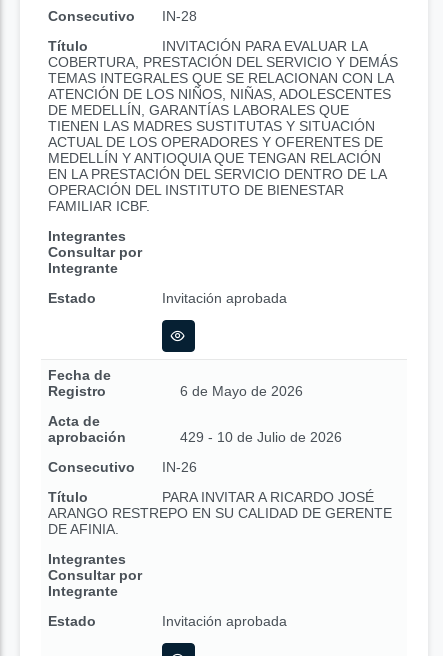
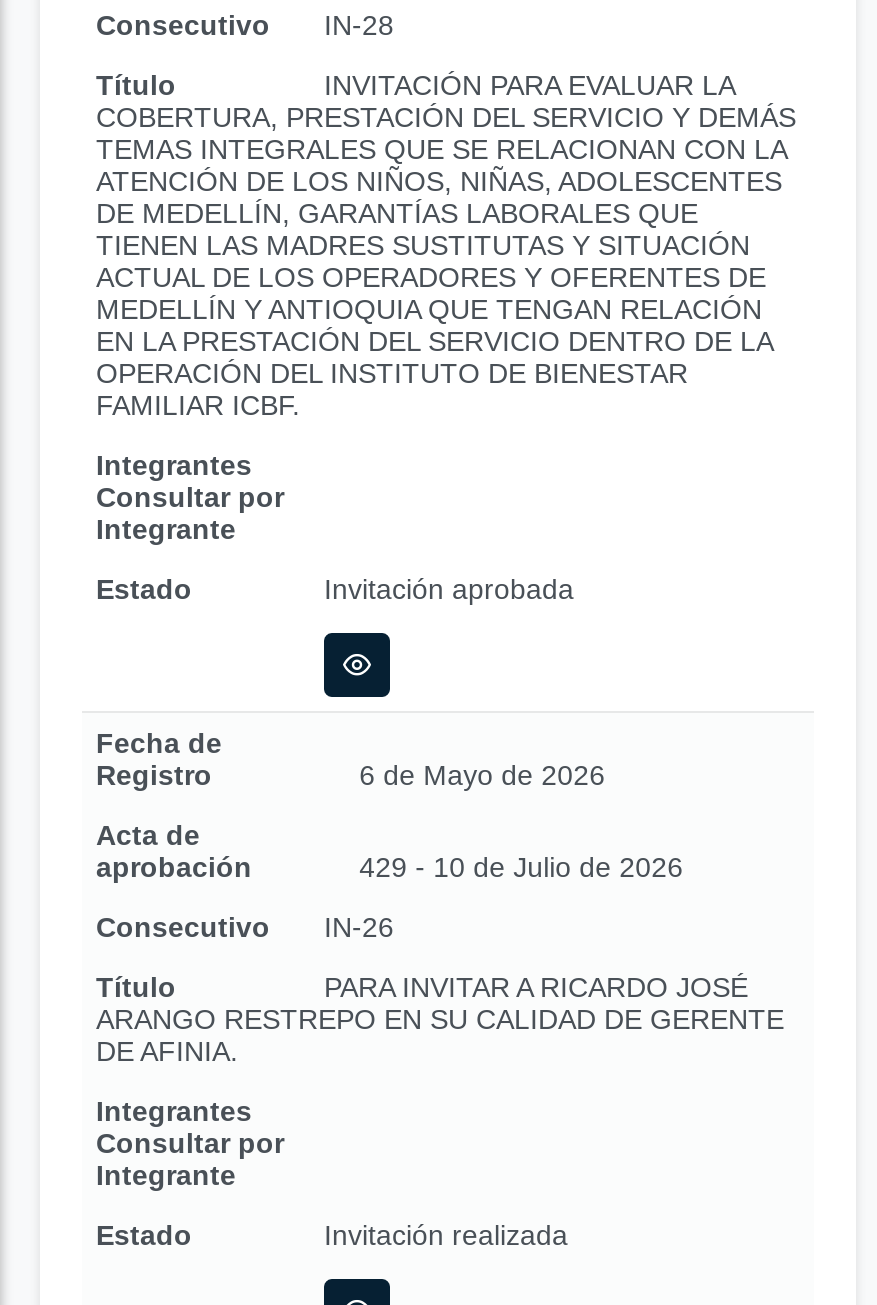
- Invitación aprobada
+ Invitación realizada
